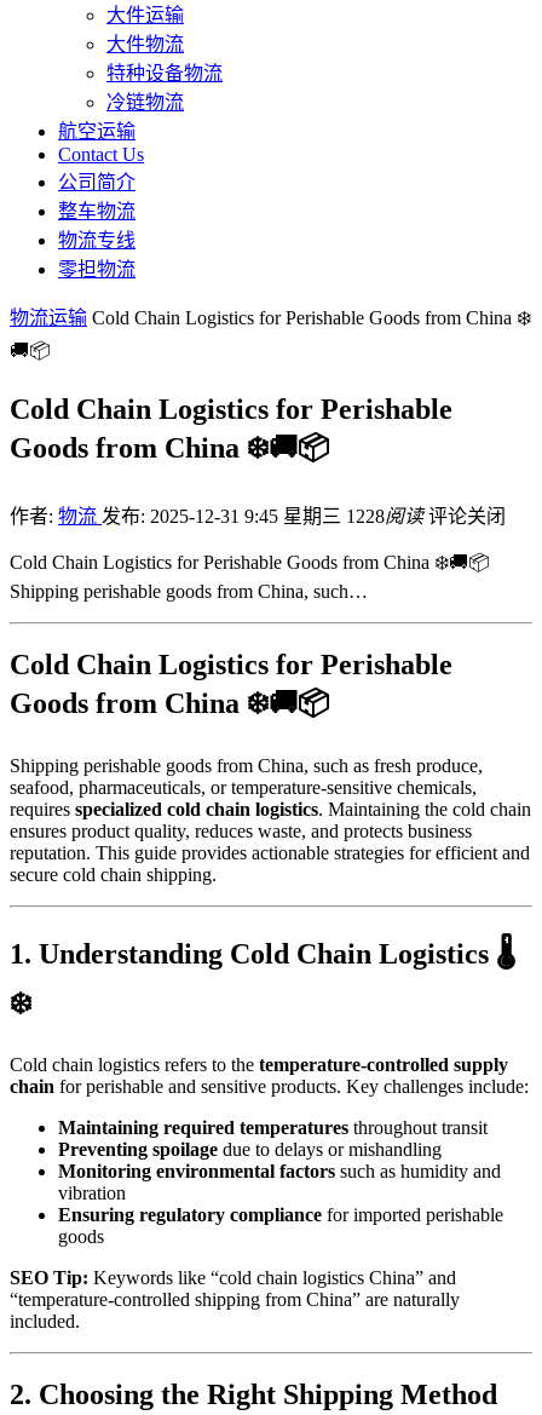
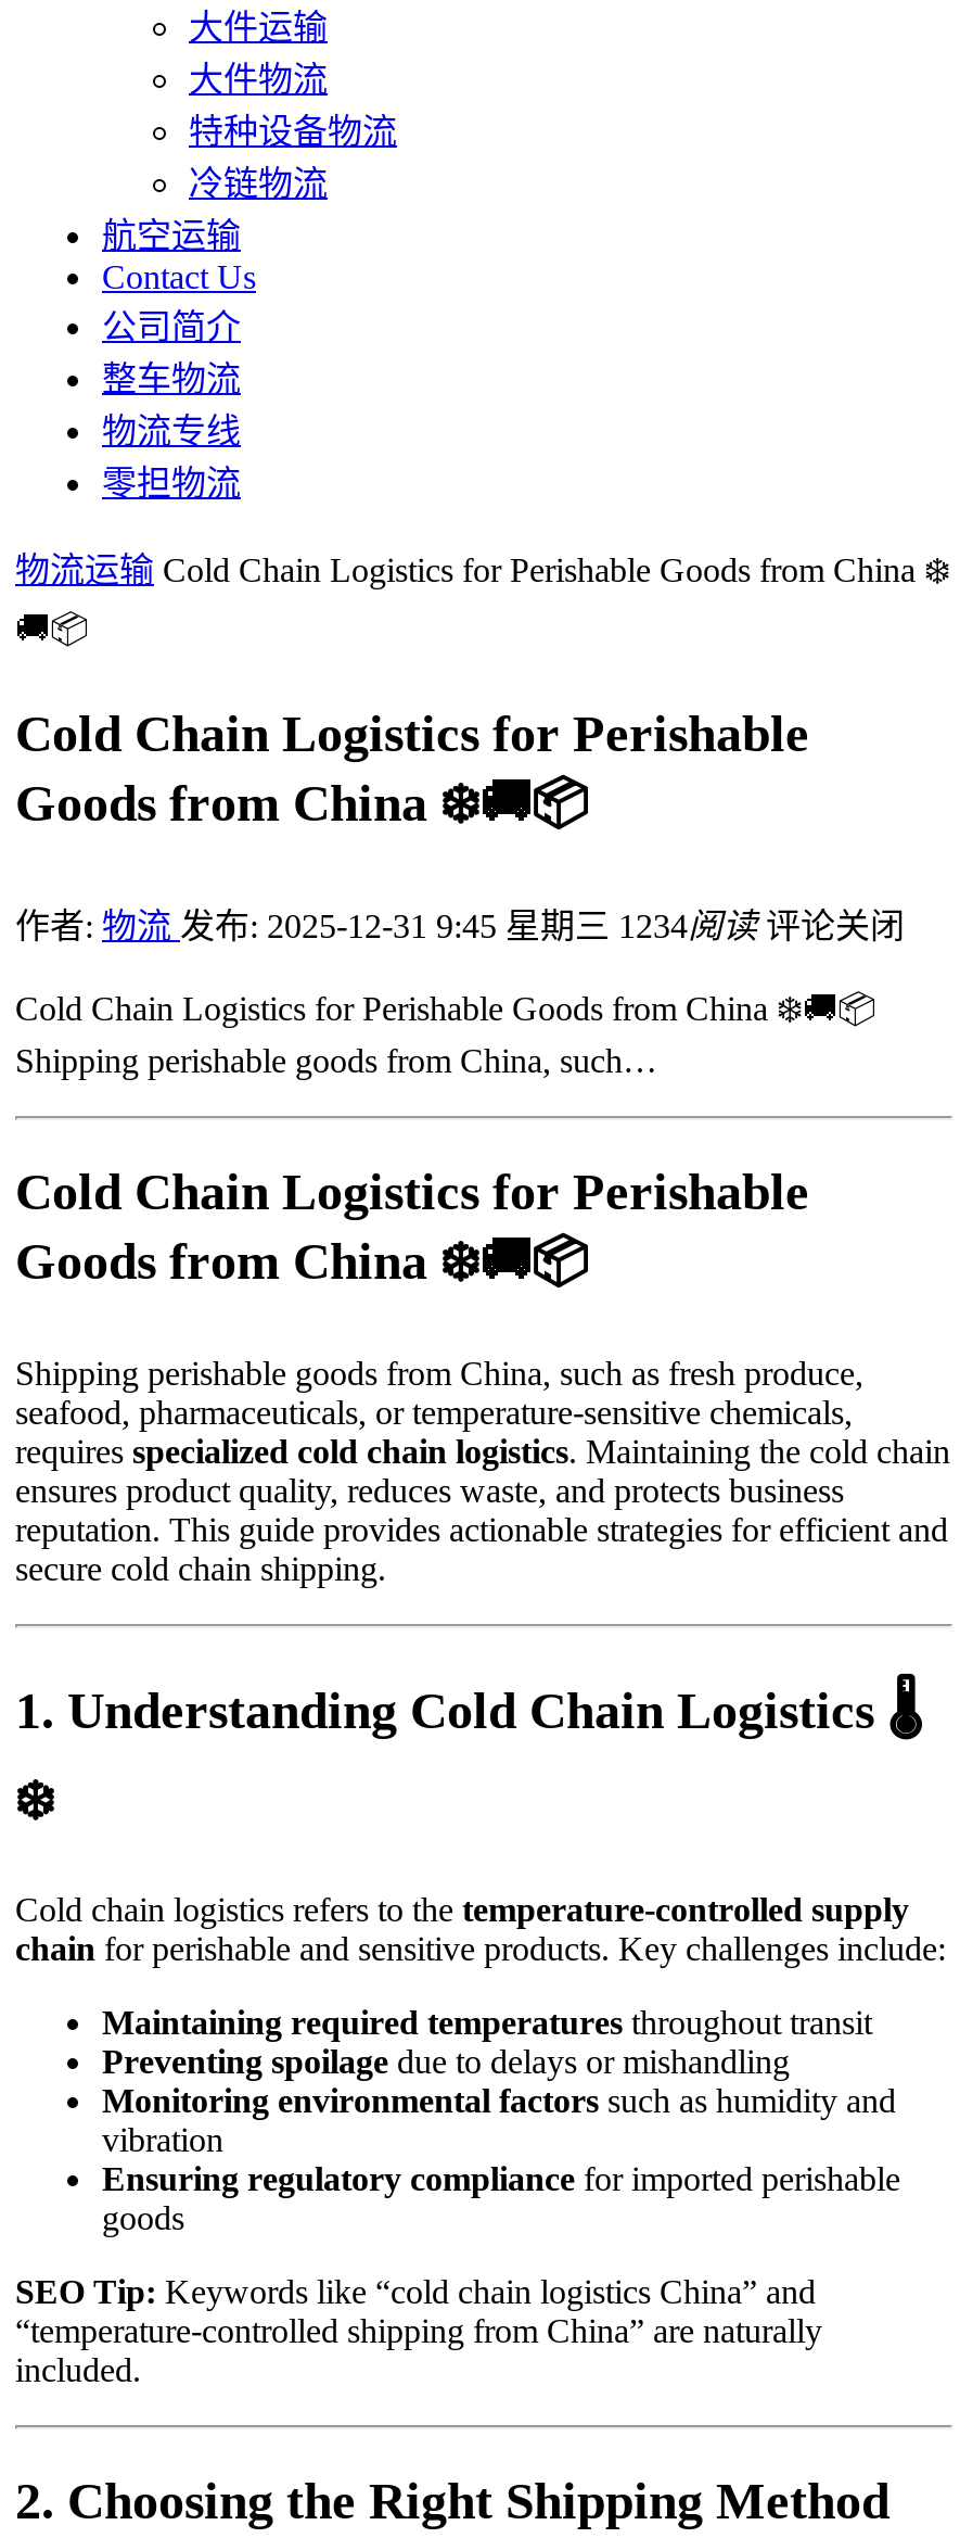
- 作者:物流发布: 2025-12-31 9:45 星期三1228阅读 评论关闭
+ 作者:物流发布: 2025-12-31 9:45 星期三1234阅读 评论关闭
